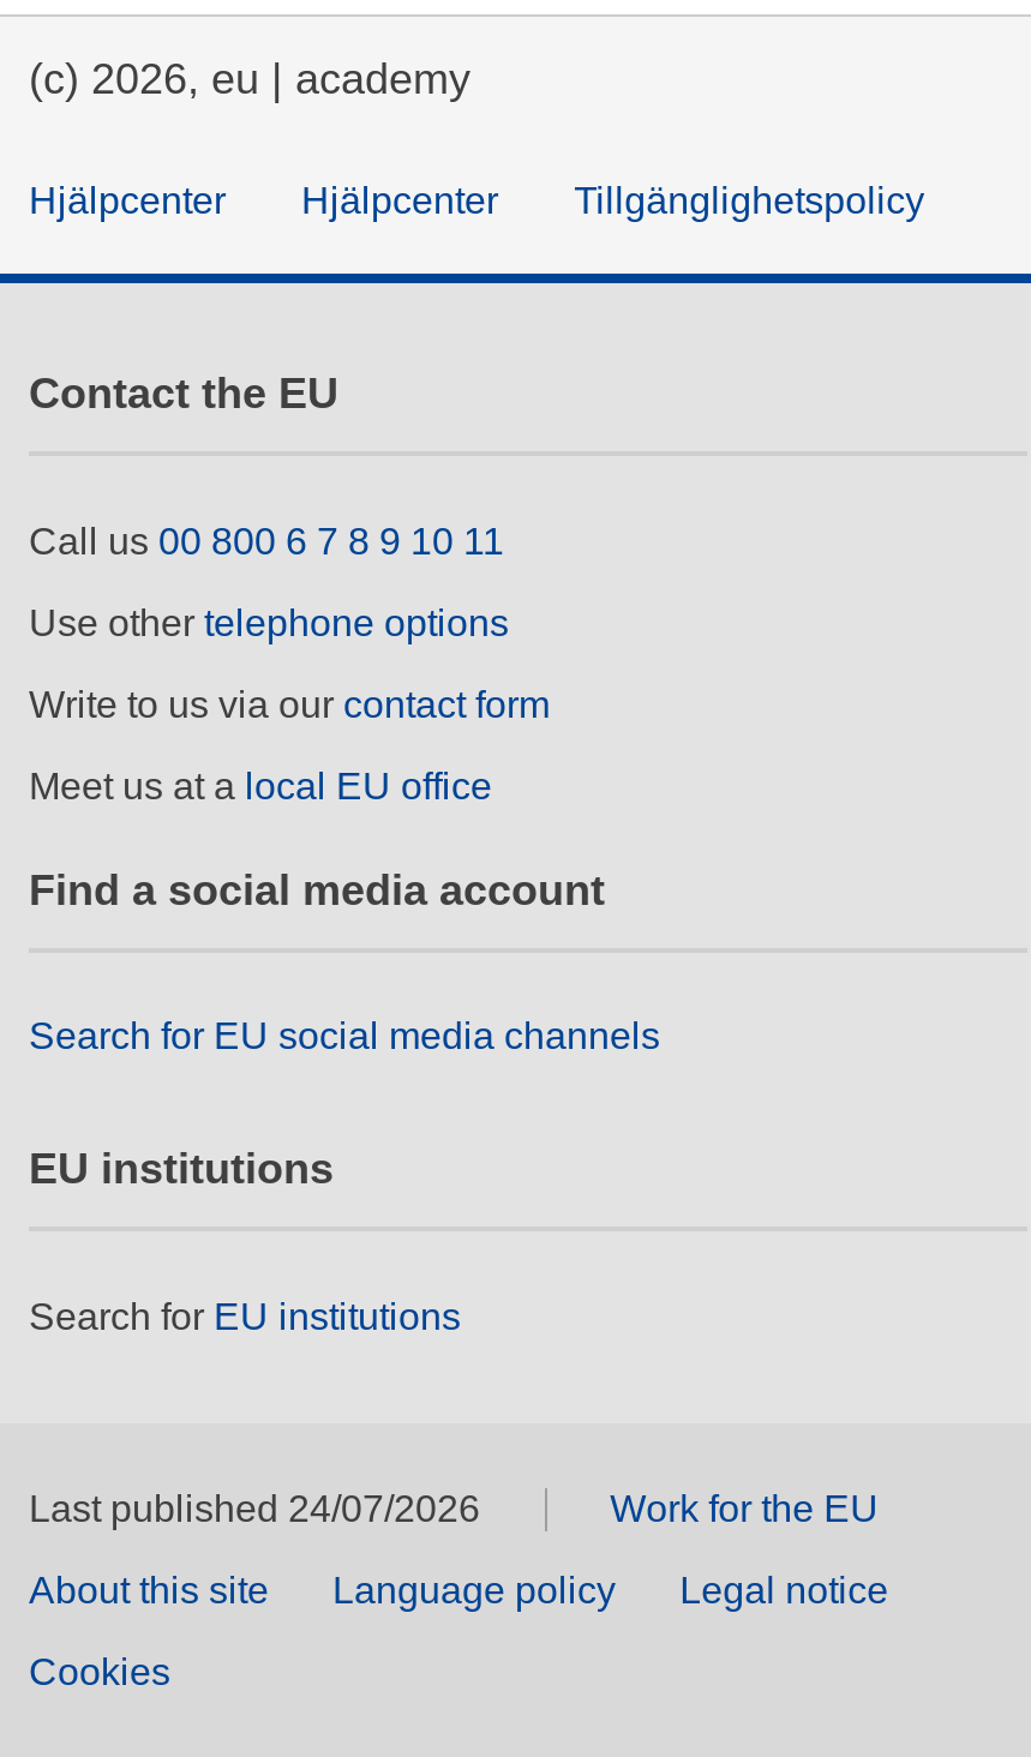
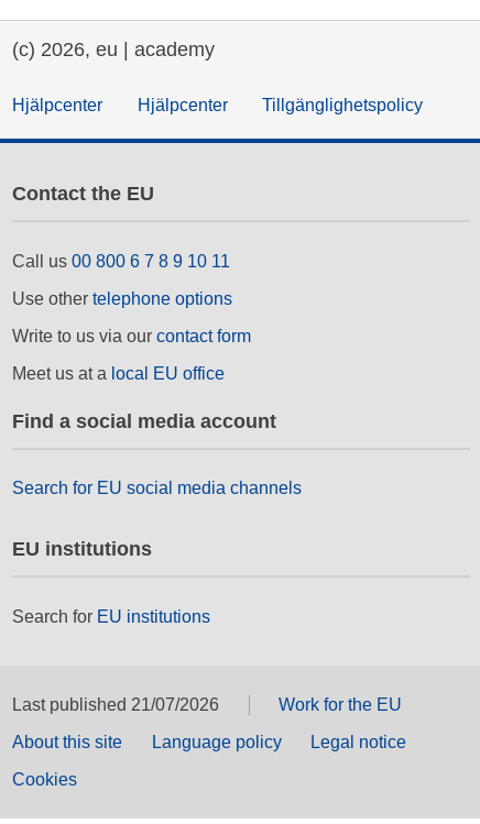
- Last published 24/07/2026
+ Last published 21/07/2026
